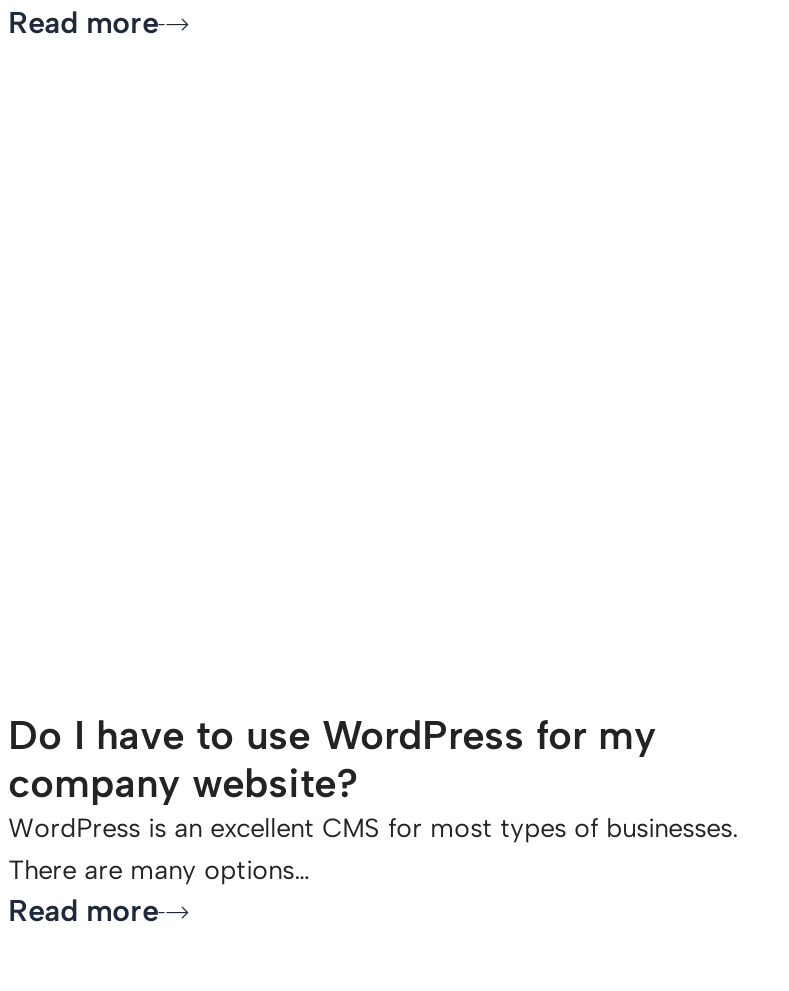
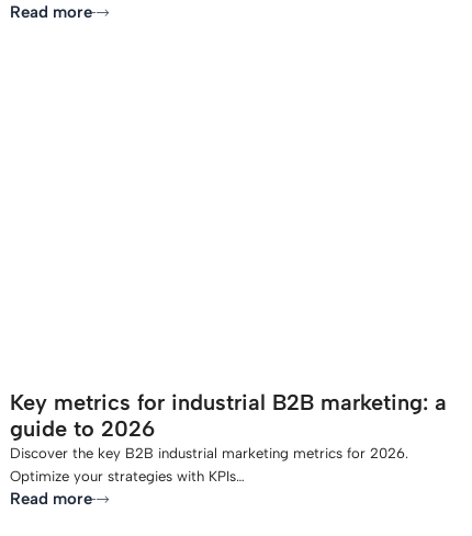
- Do I have to use WordPress for my
- company website?
- WordPress is an excellent CMS for most types of businesses.
- There are many options…
+ Key metrics for industrial B2B marketing: a
+ guide to 2026
+ Discover the key B2B industrial marketing metrics for 2026.
+ Optimize your strategies with KPIs…
